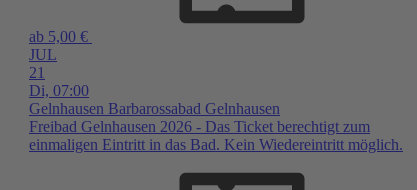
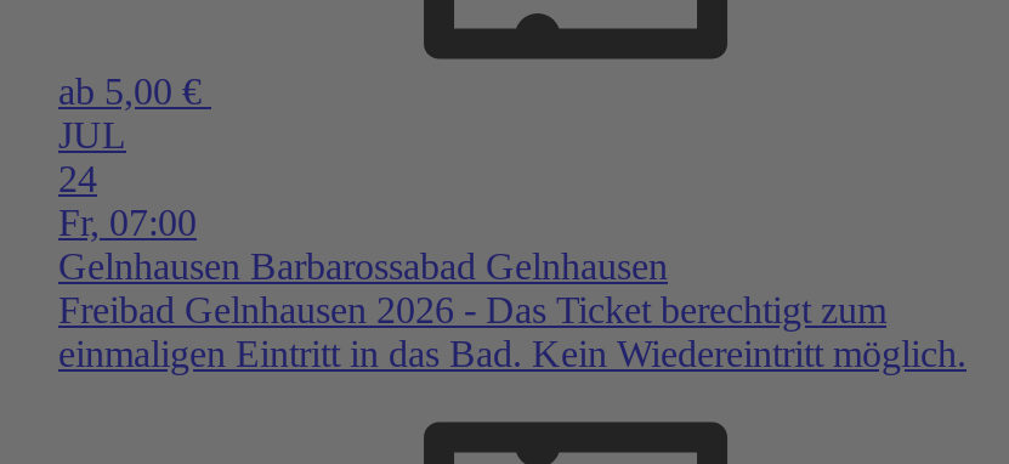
- 21
- Di, 07:00
+ 24
+ Fr, 07:00
